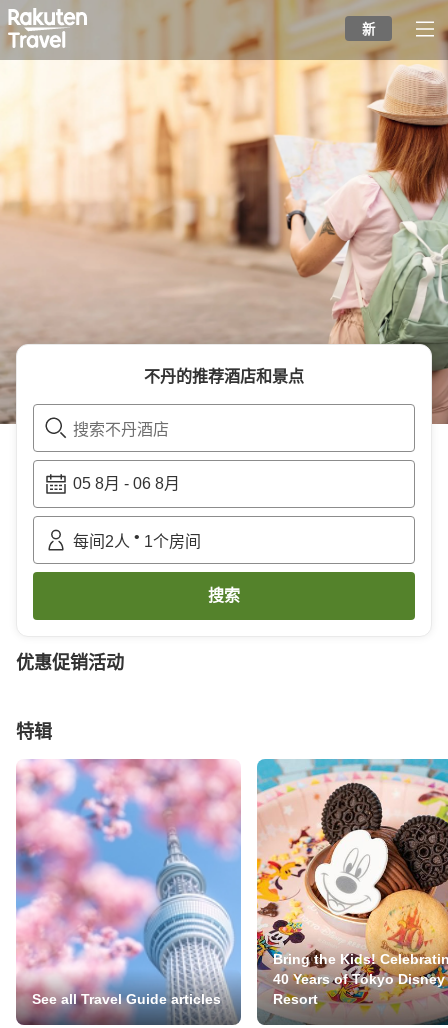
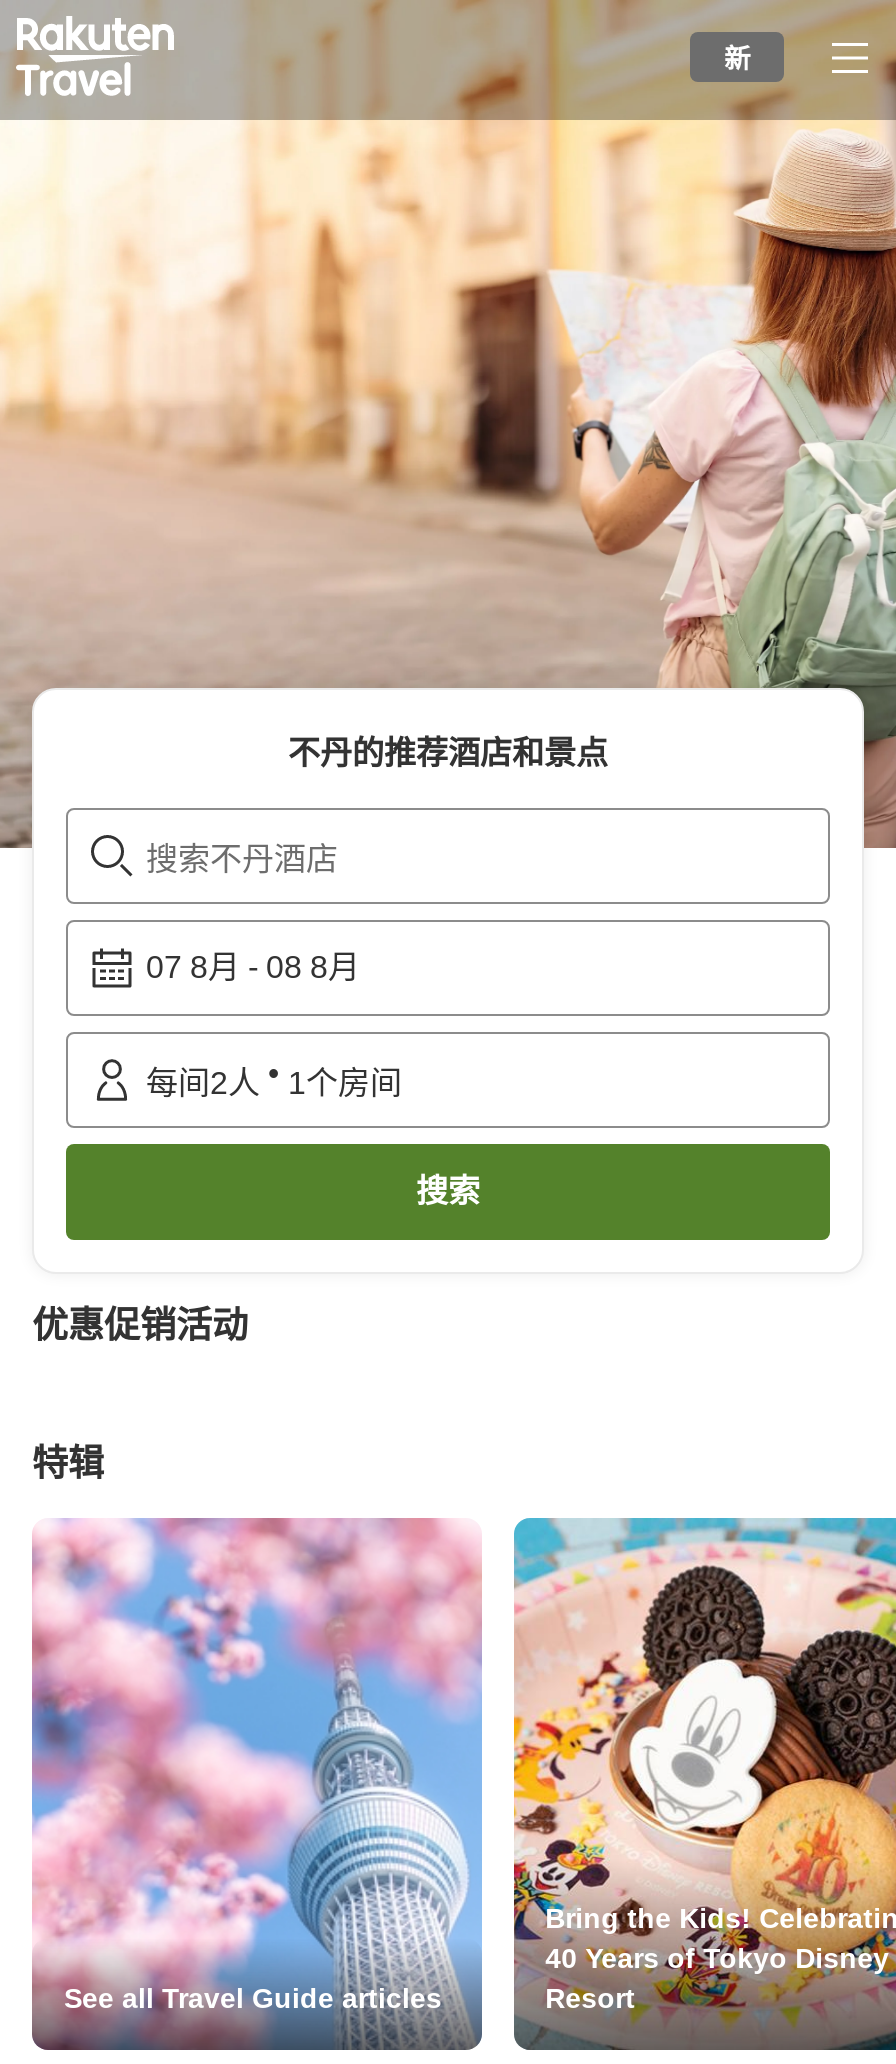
- 05 8月- 06 8月
+ 07 8月- 08 8月
